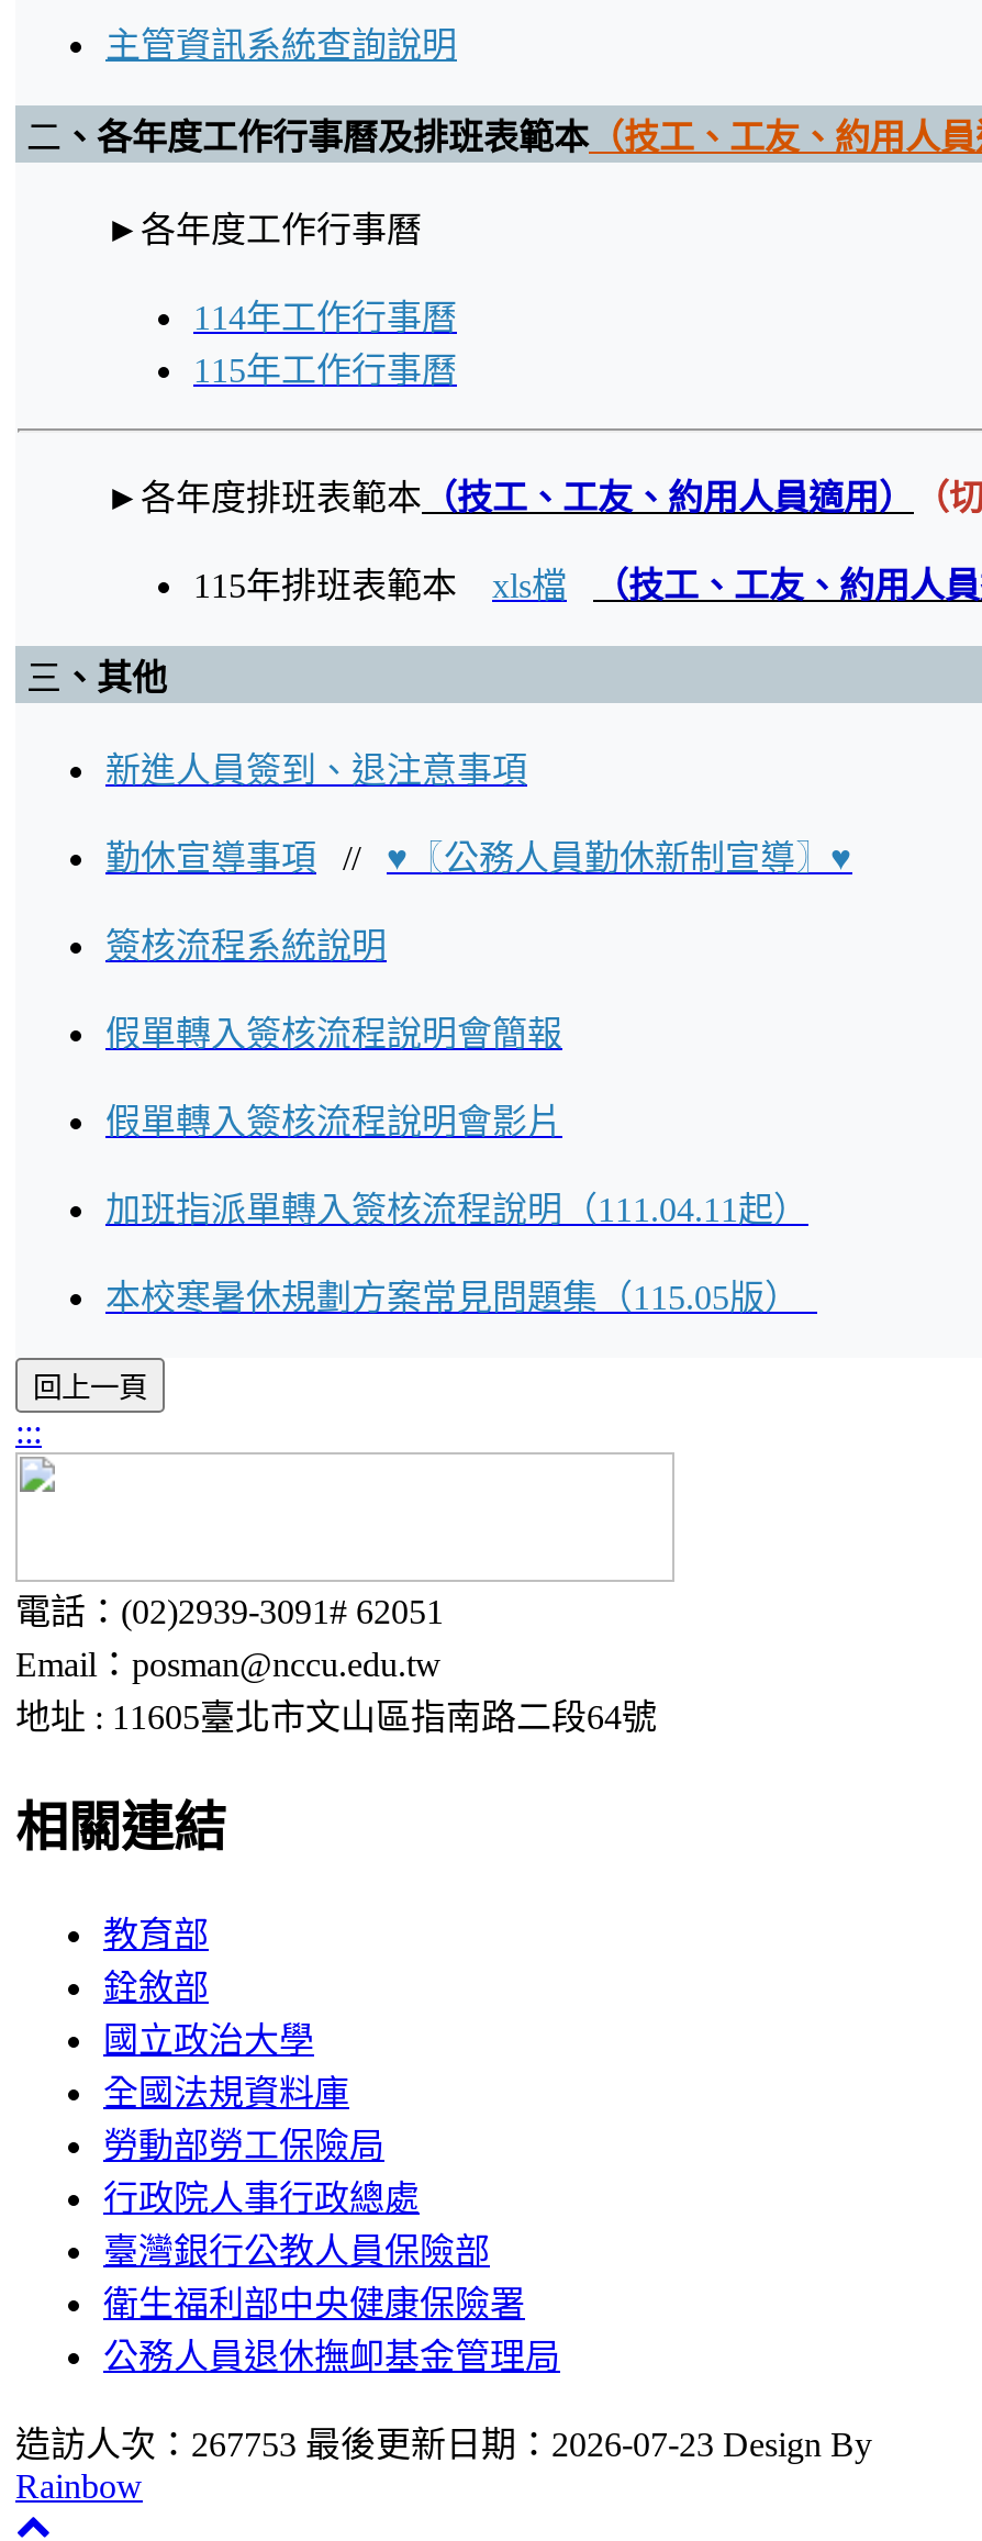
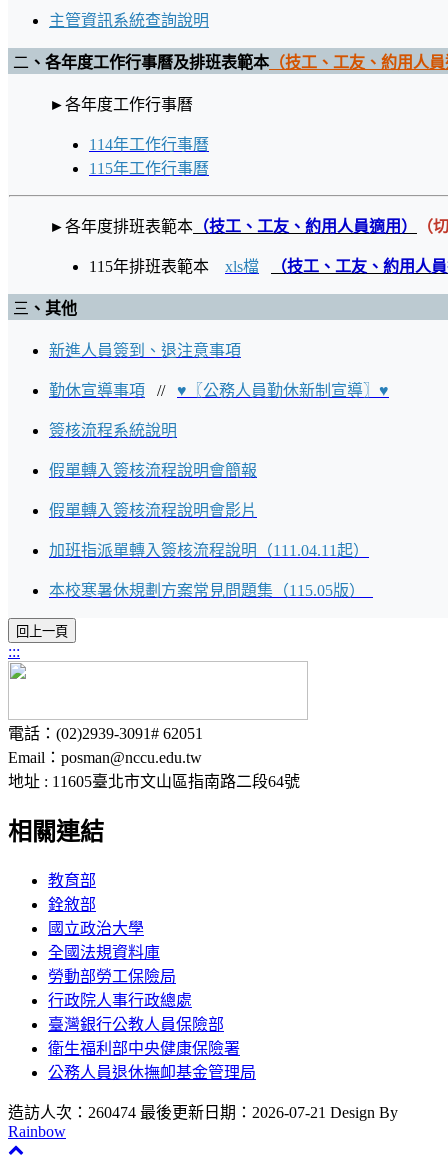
- 造訪人次：267753 最後更新日期：2026-07-23 Design By
+ 造訪人次：260474 最後更新日期：2026-07-21 Design By
